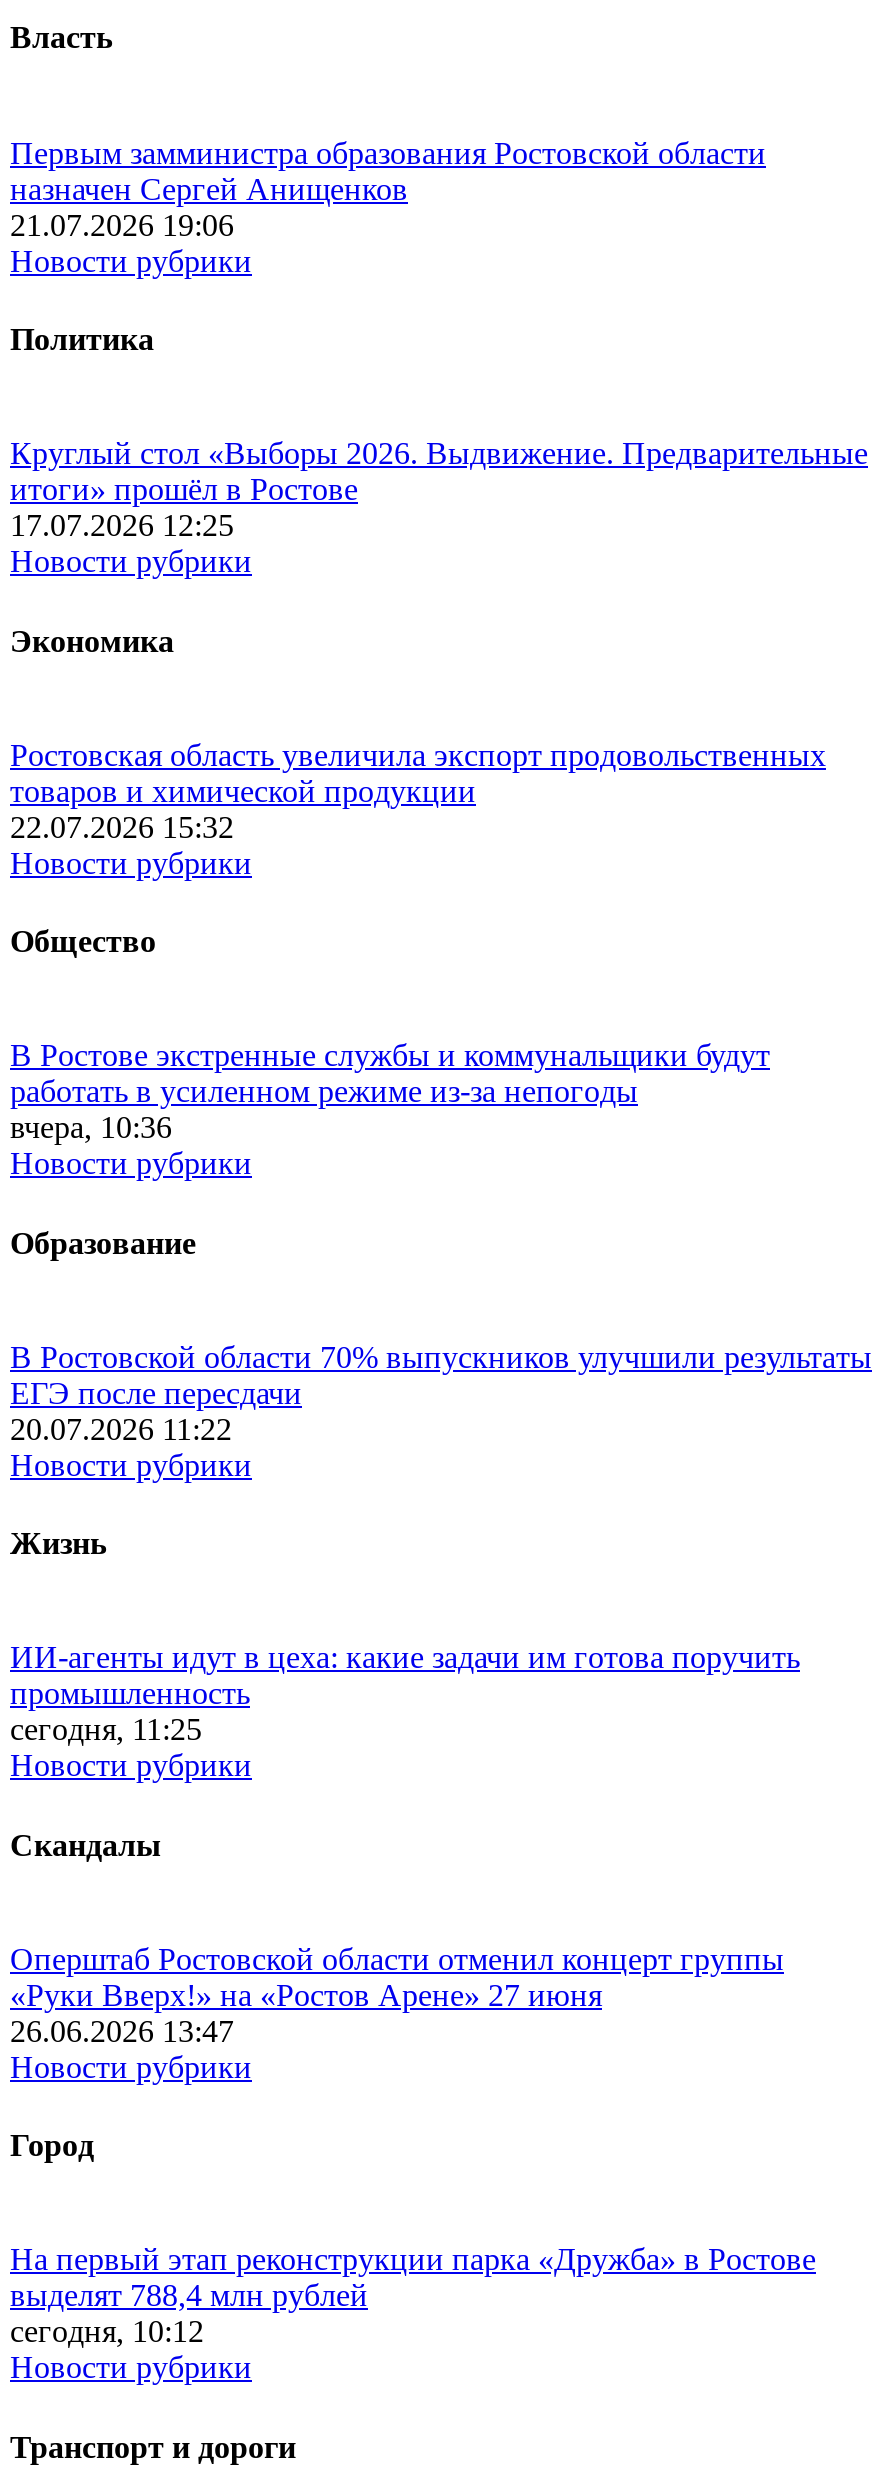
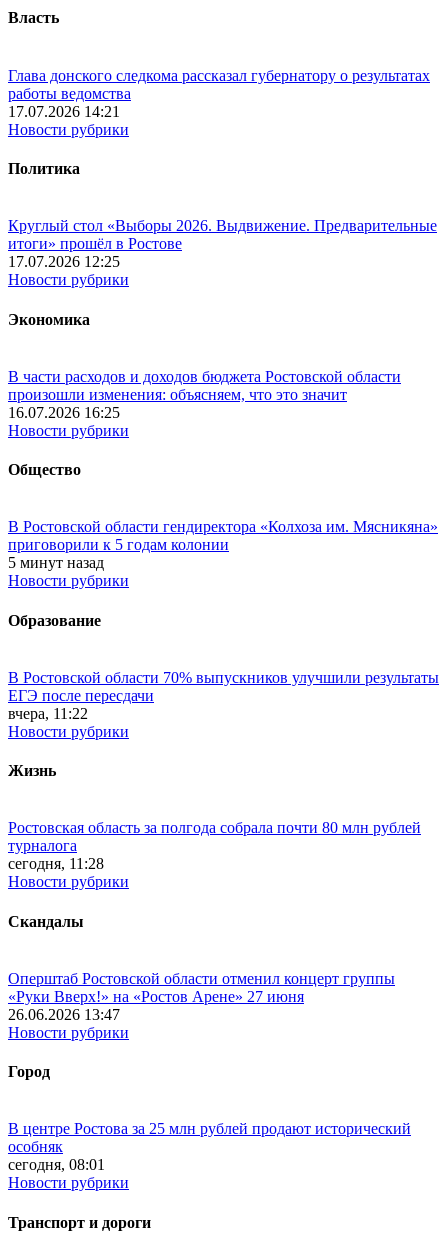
- Первым замминистра образования Ростовской области
- назначен Сергей Анищенков
- 21.07.2026 19:06
+ Глава донского следкома рассказал губернатору о результатах
+ работы ведомства
+ 17.07.2026 14:21

- Ростовская область увеличила экспорт продовольственных
- товаров и химической продукции
- 22.07.2026 15:32
+ В части расходов и доходов бюджета Ростовской области
+ произошли изменения: объясняем, что это значит
+ 16.07.2026 16:25

- В Ростове экстренные службы и коммунальщики будут
- работать в усиленном режиме из-за непогоды
- вчера, 10:36
+ В Ростовской области гендиректора «Колхоза им. Мясникяна»
+ приговорили к 5 годам колонии
+ 5 минут назад

- 20.07.2026 11:22
+ вчера, 11:22

- ИИ-агенты идут в цеха: какие задачи им готова поручить
- промышленность
- сегодня, 11:25
+ Ростовская область за полгода собрала почти 80 млн рублей
+ турналога
+ сегодня, 11:28

- На первый этап реконструкции парка «Дружба» в Ростове
- выделят 788,4 млн рублей
- сегодня, 10:12
+ В центре Ростова за 25 млн рублей продают исторический
+ особняк
+ сегодня, 08:01
